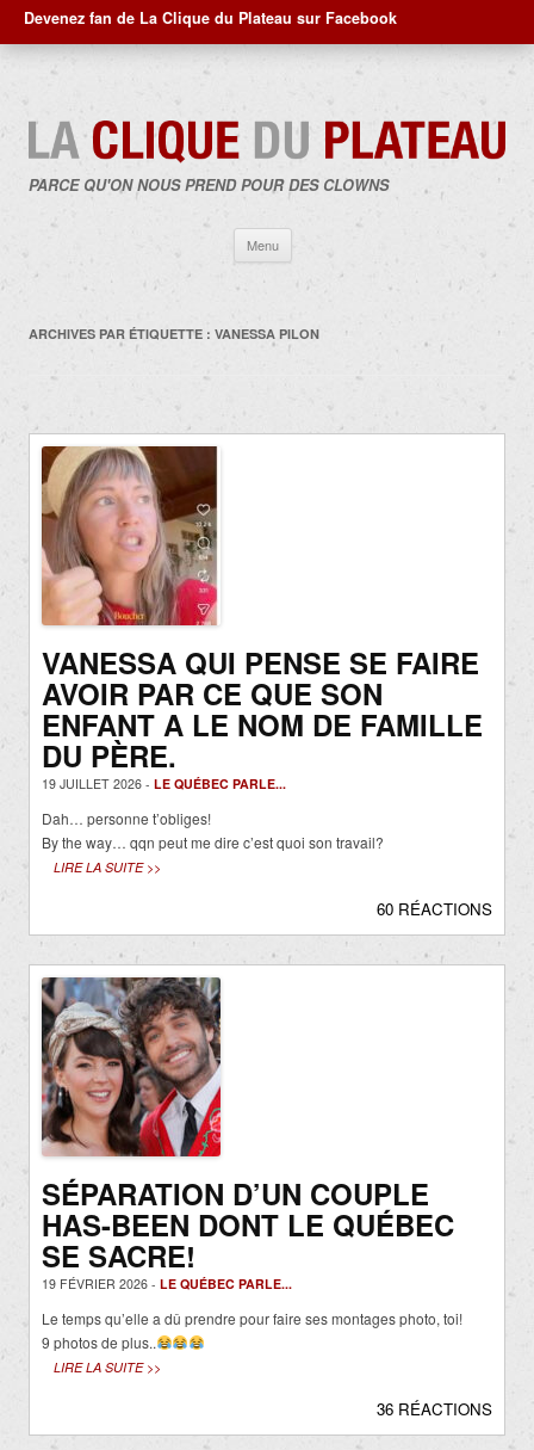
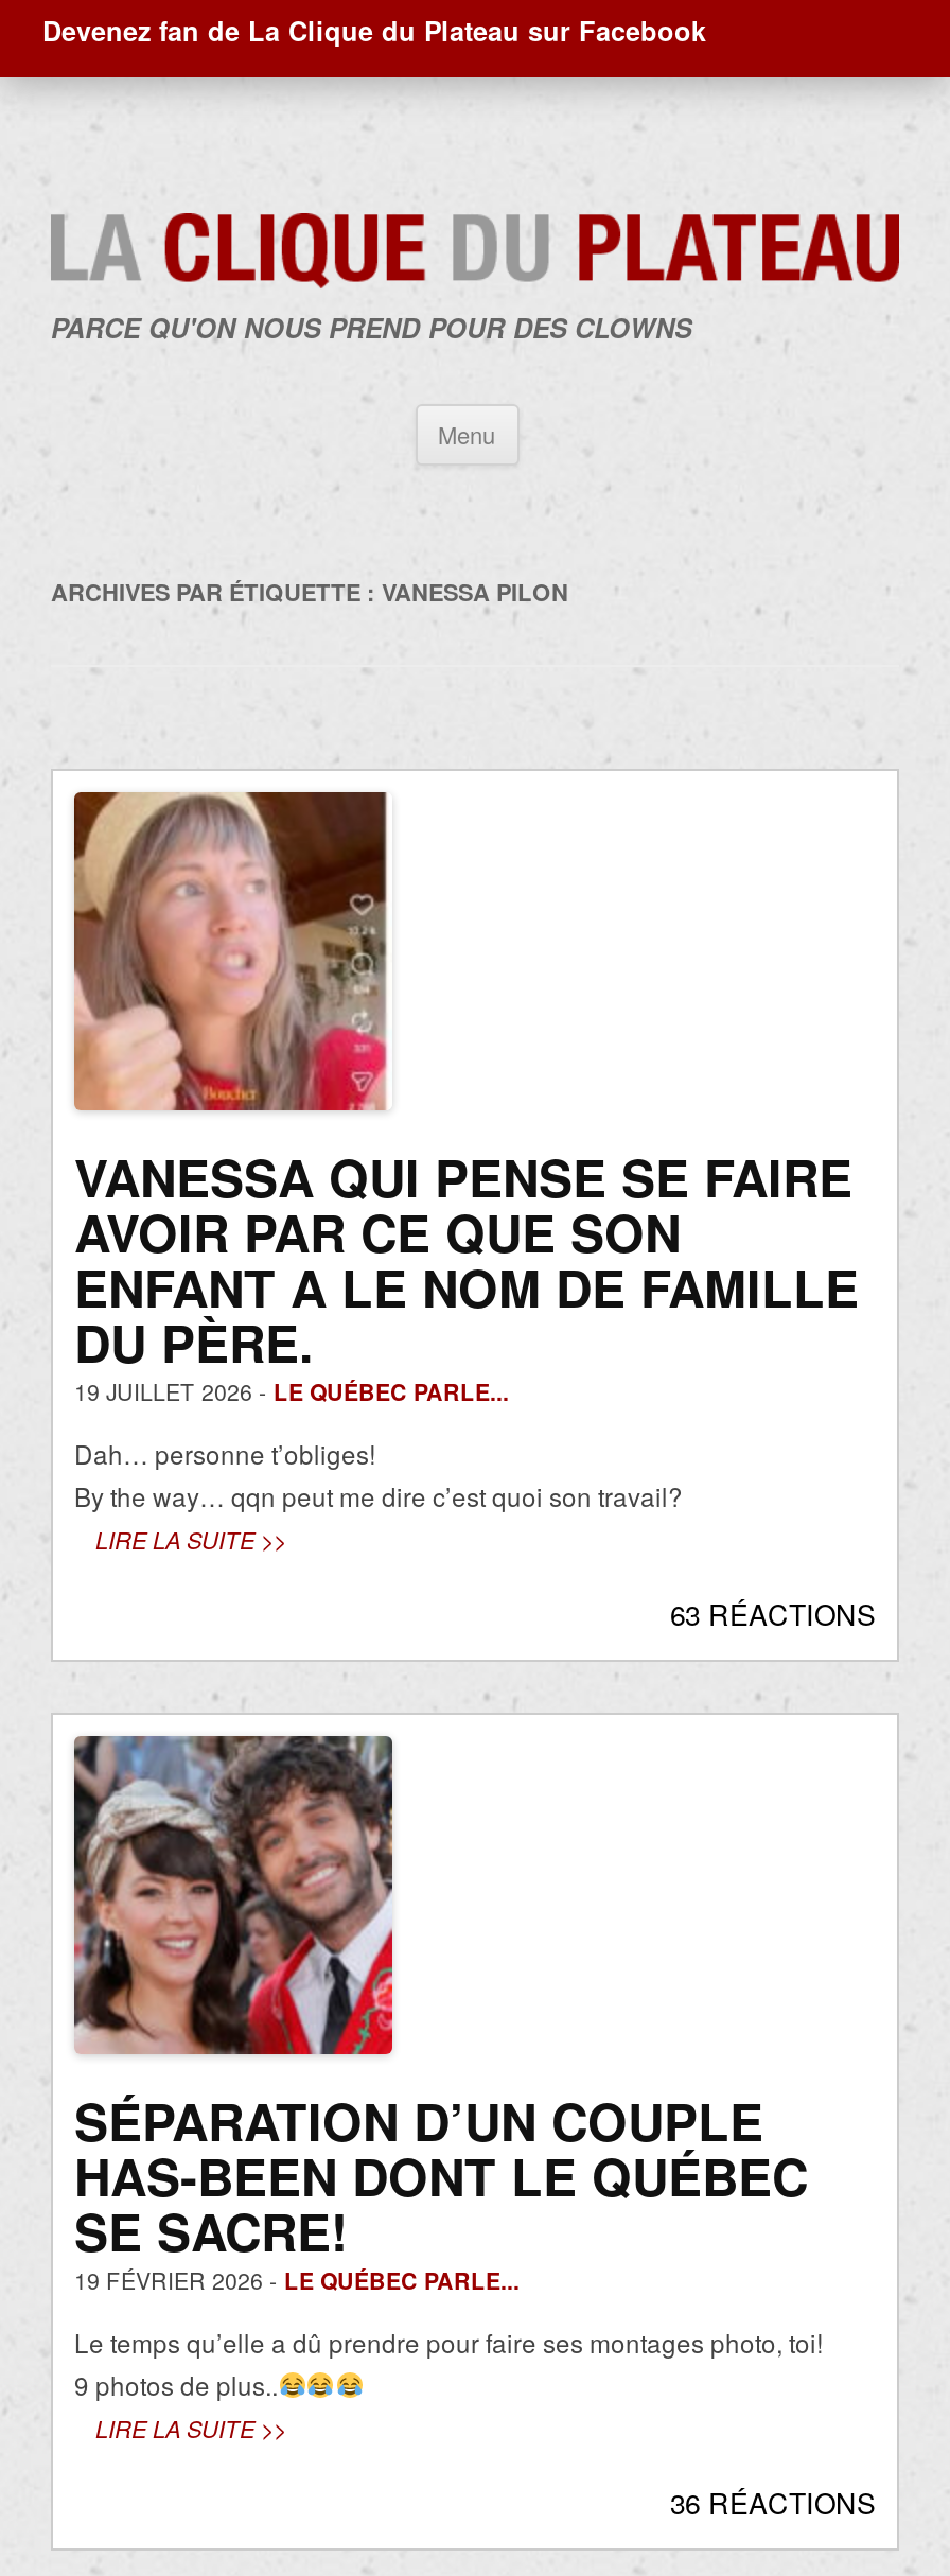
- 60 RÉACTIONS
+ 63 RÉACTIONS
